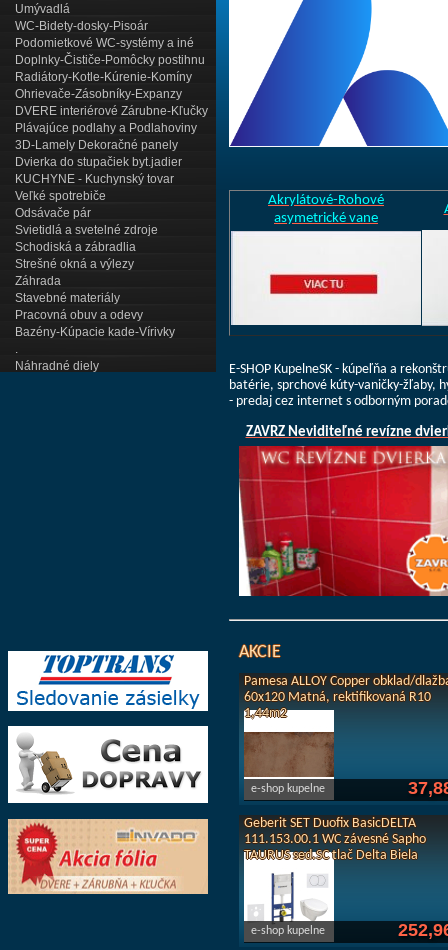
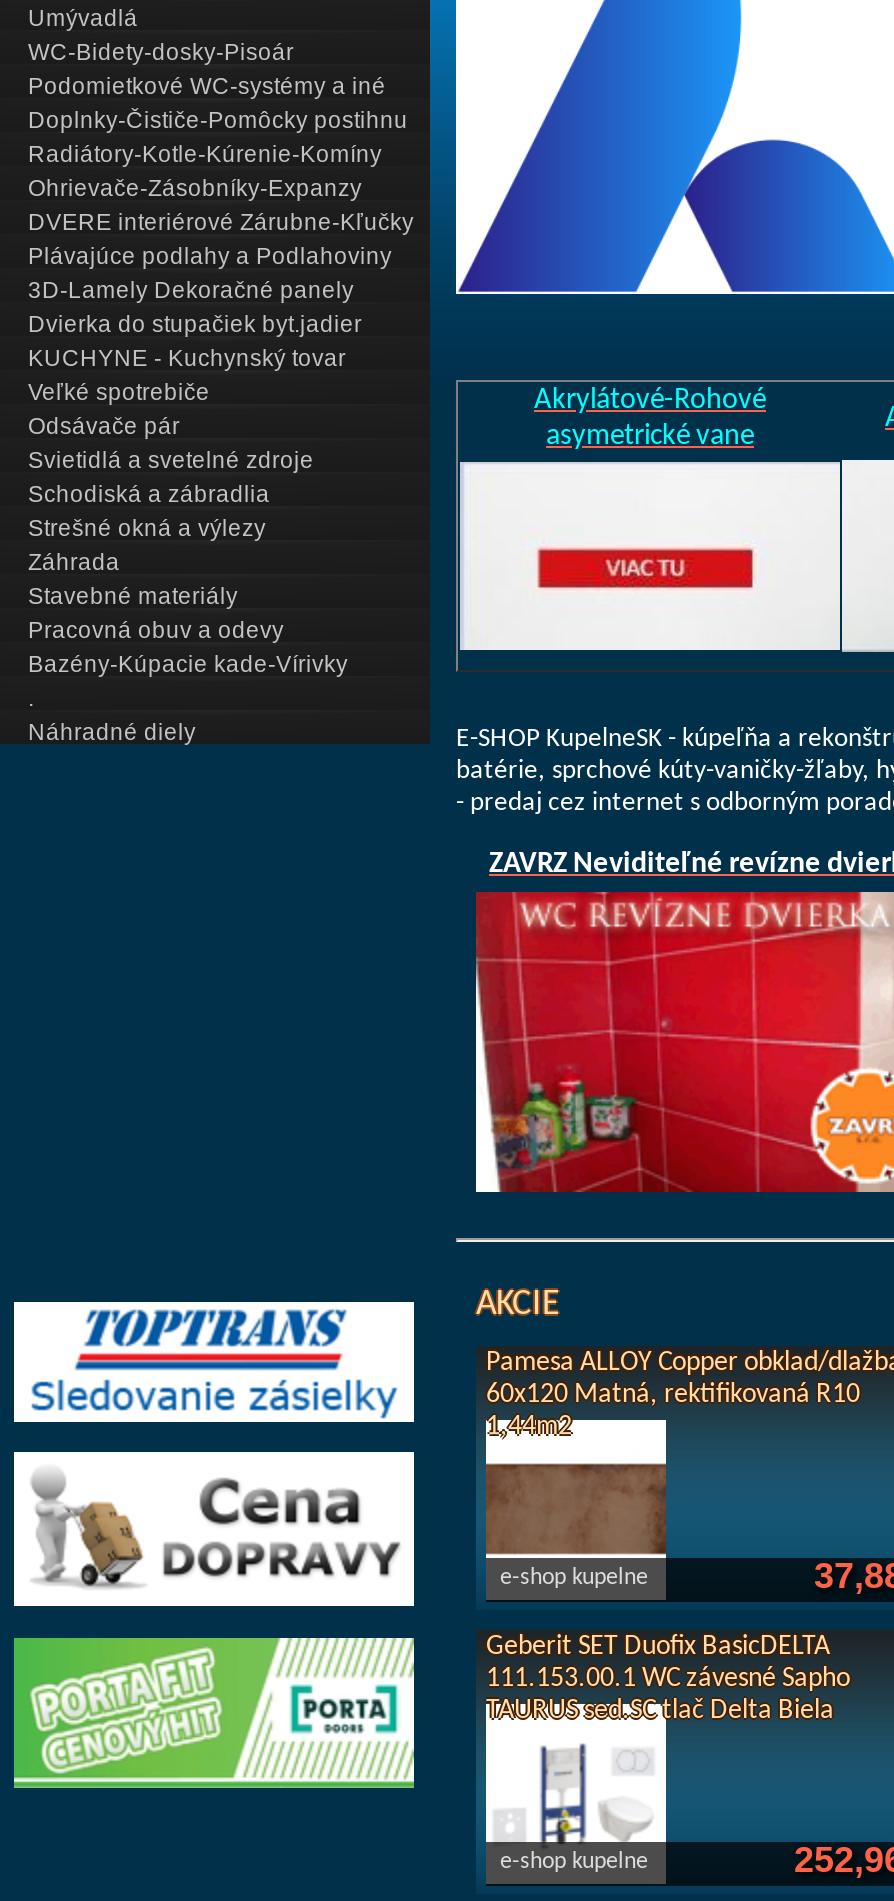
- [image]
+ [image]
